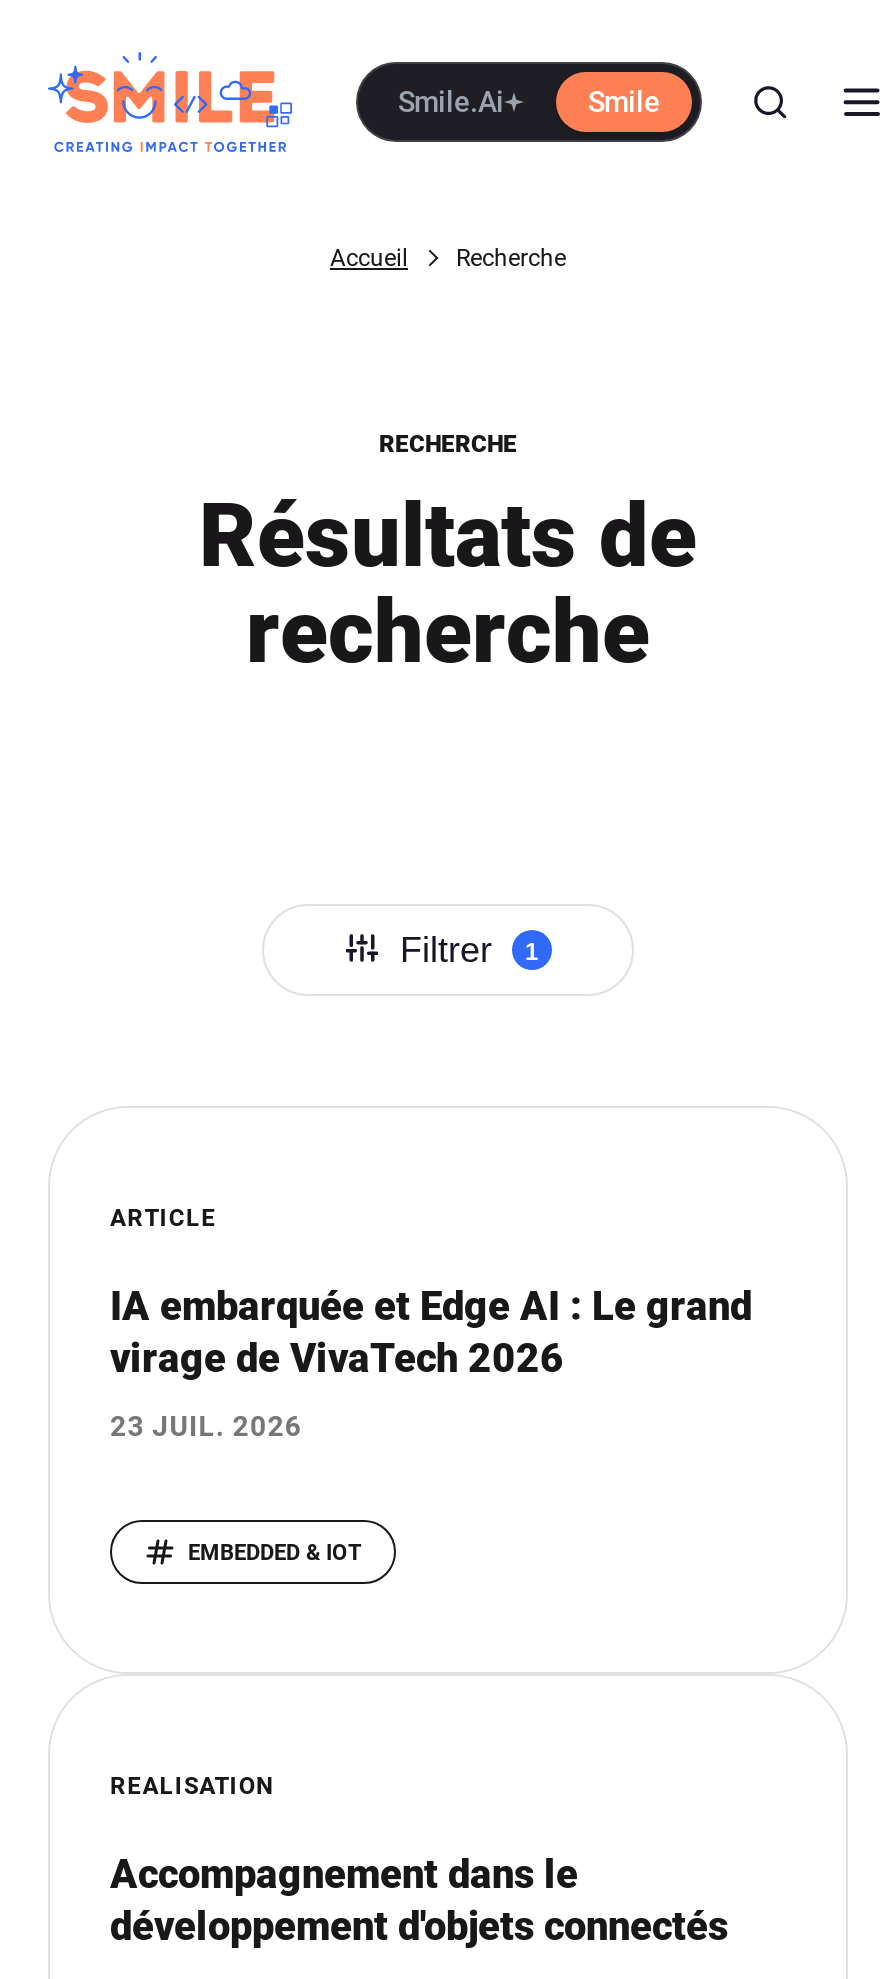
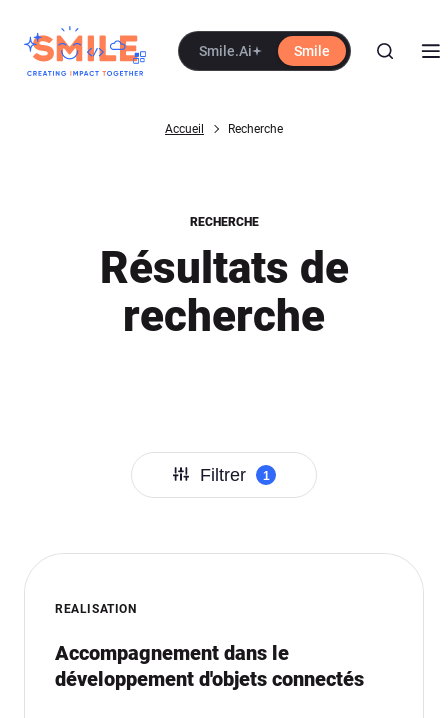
- ARTICLE
- IA embarquée et Edge AI : Le grand
- virage de VivaTech 2026
- 23 JUIL. 2026

- EMBEDDED & IOT
